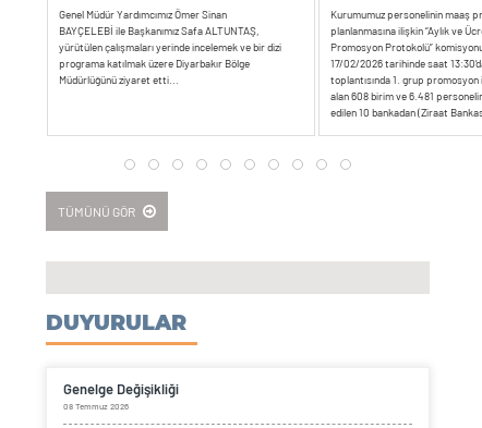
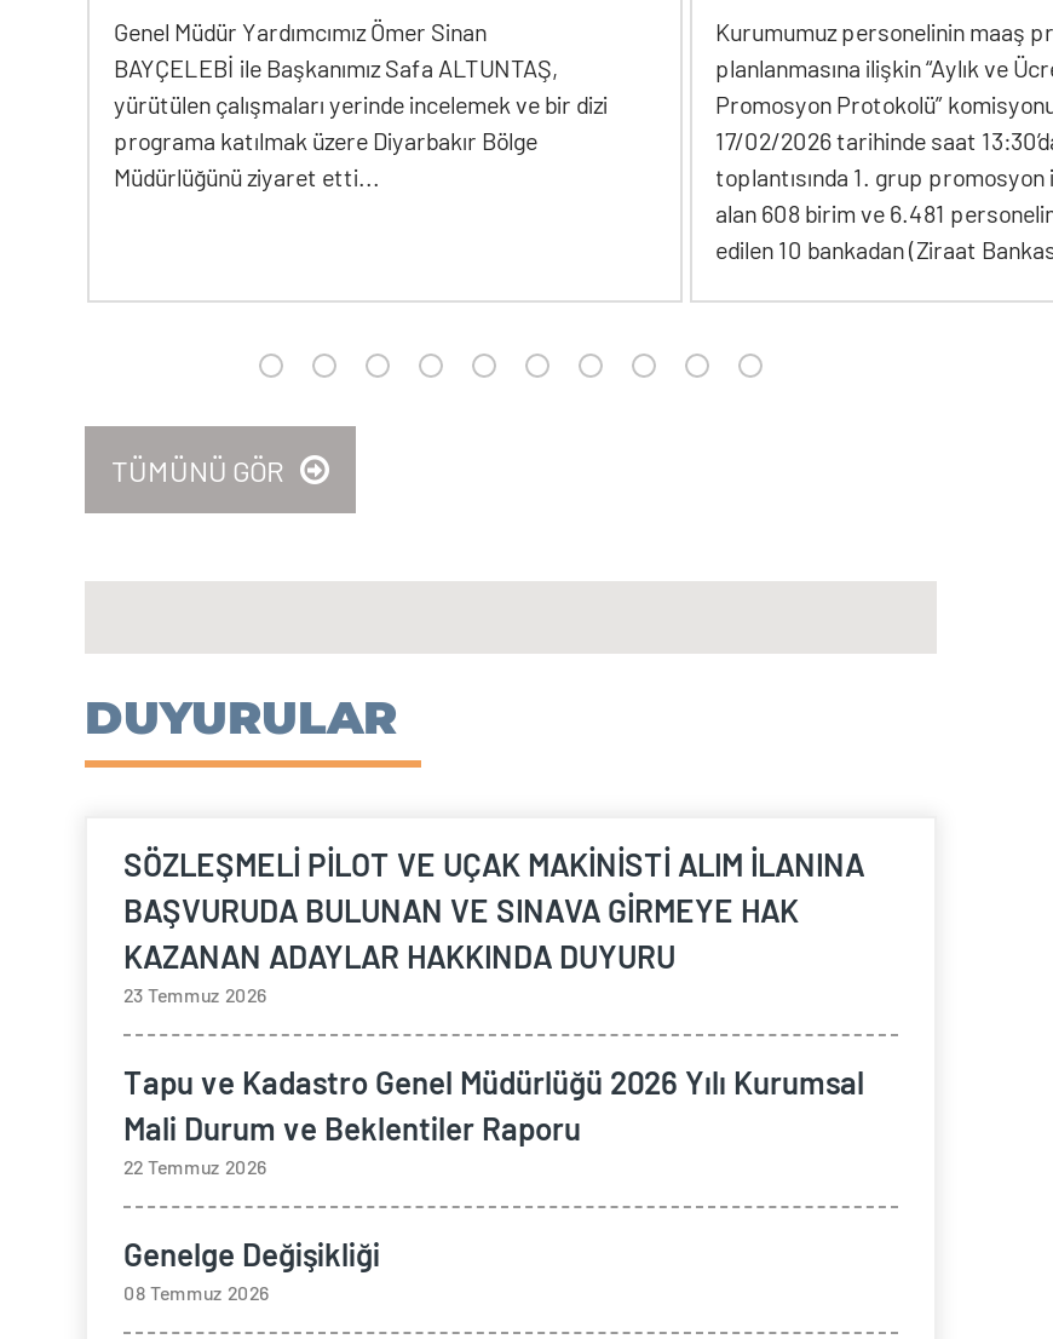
+ SÖZLEŞMELİ PİLOT VE UÇAK MAKİNİSTİ ALIM İLANINA
+ BAŞVURUDA BULUNAN VE SINAVA GİRMEYE HAK
+ KAZANAN ADAYLAR HAKKINDA DUYURU
+ 23 Temmuz 2026
+ Tapu ve Kadastro Genel Müdürlüğü 2026 Yılı Kurumsal
+ Mali Durum ve Beklentiler Raporu
+ 22 Temmuz 2026
